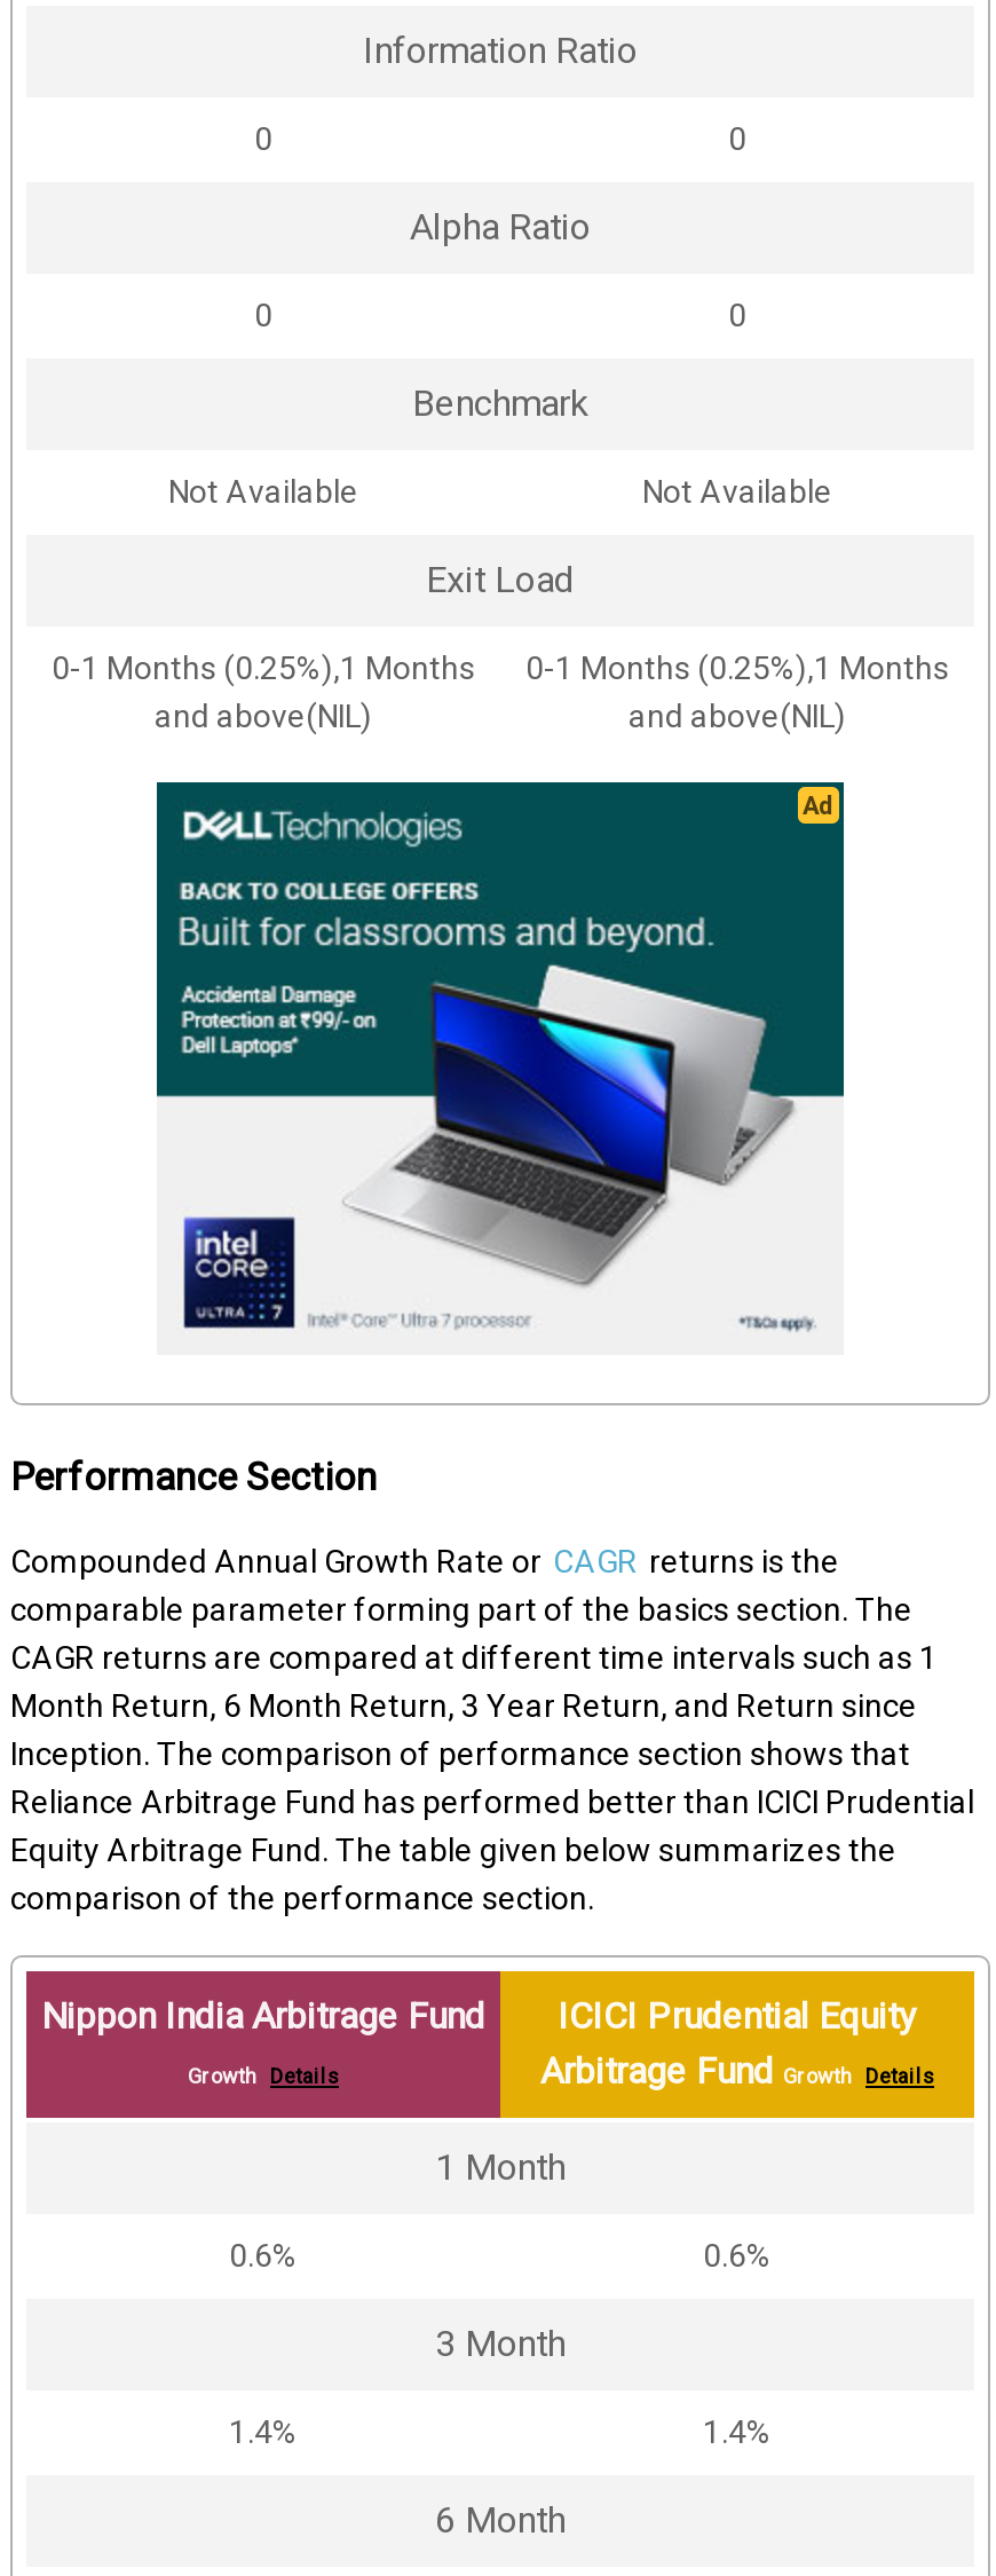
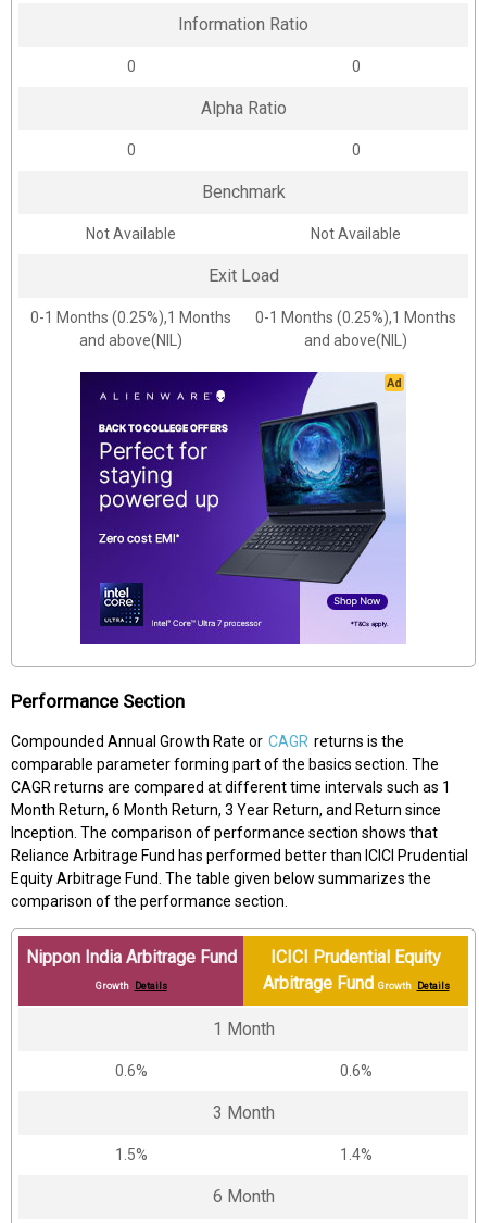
- [image]
+ [image]

- 1.4%
+ 1.5%
